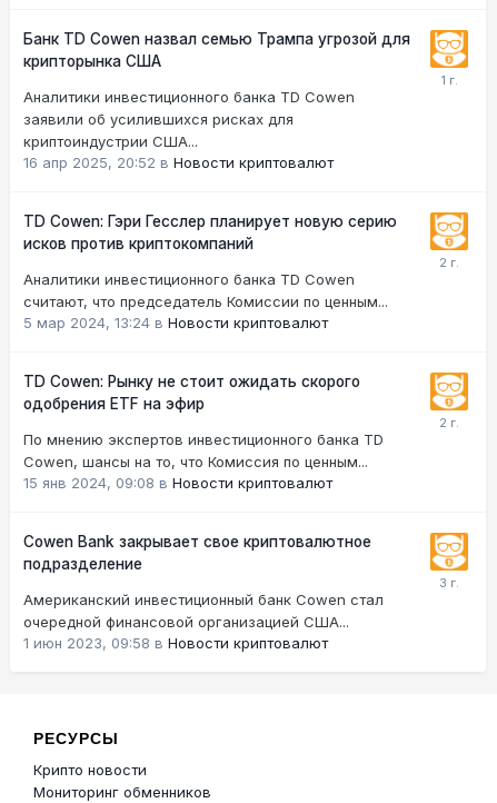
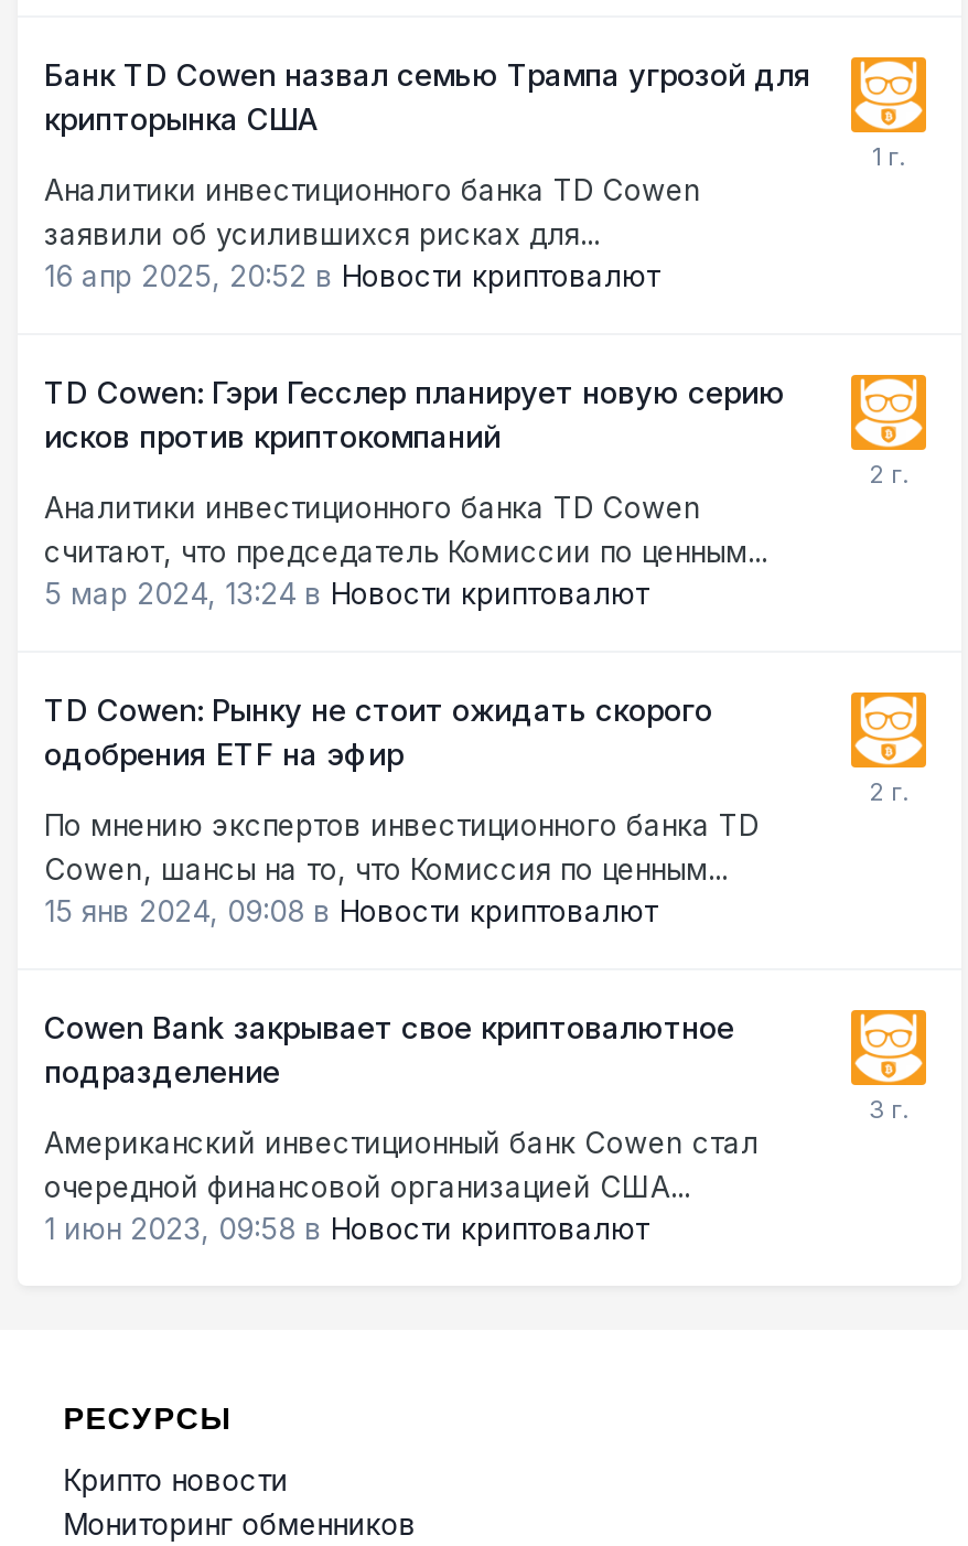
- заявили об усилившихся рисках для
- криптоиндустрии США...
+ заявили об усилившихся рисках для...
